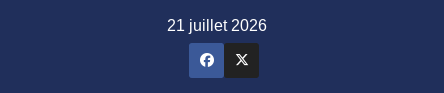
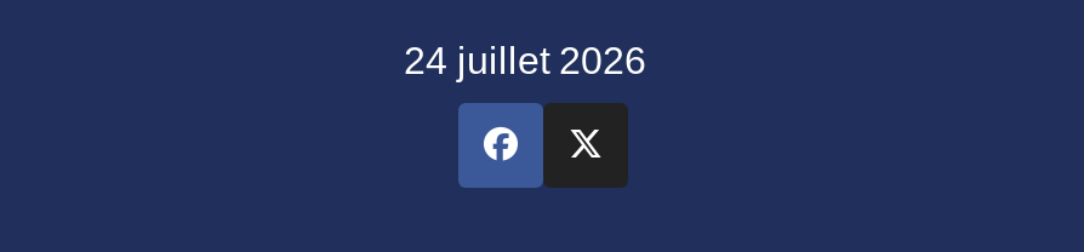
- 21 juillet 2026
+ 24 juillet 2026
